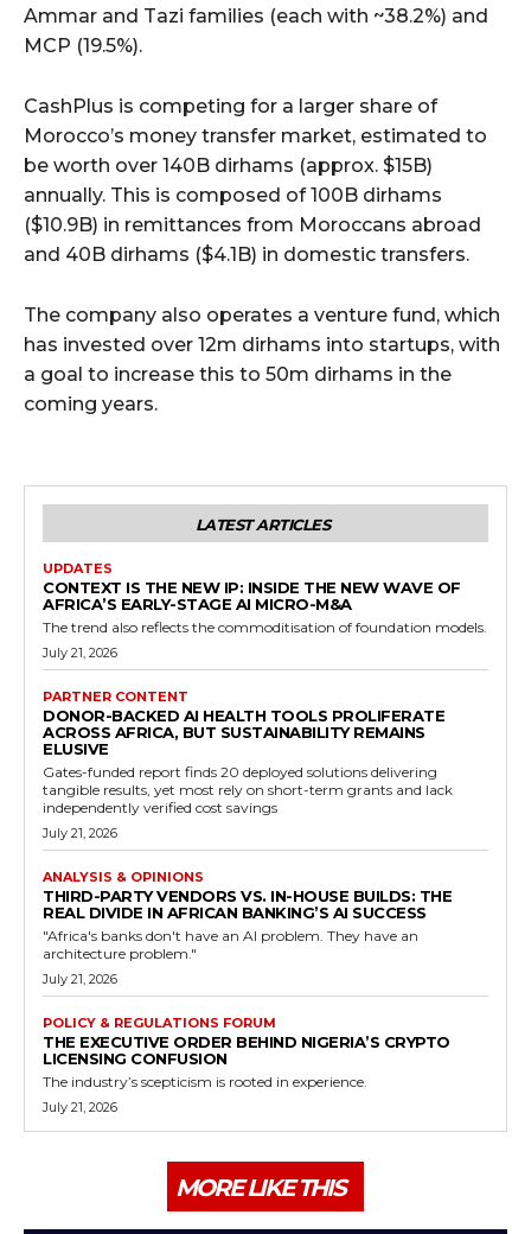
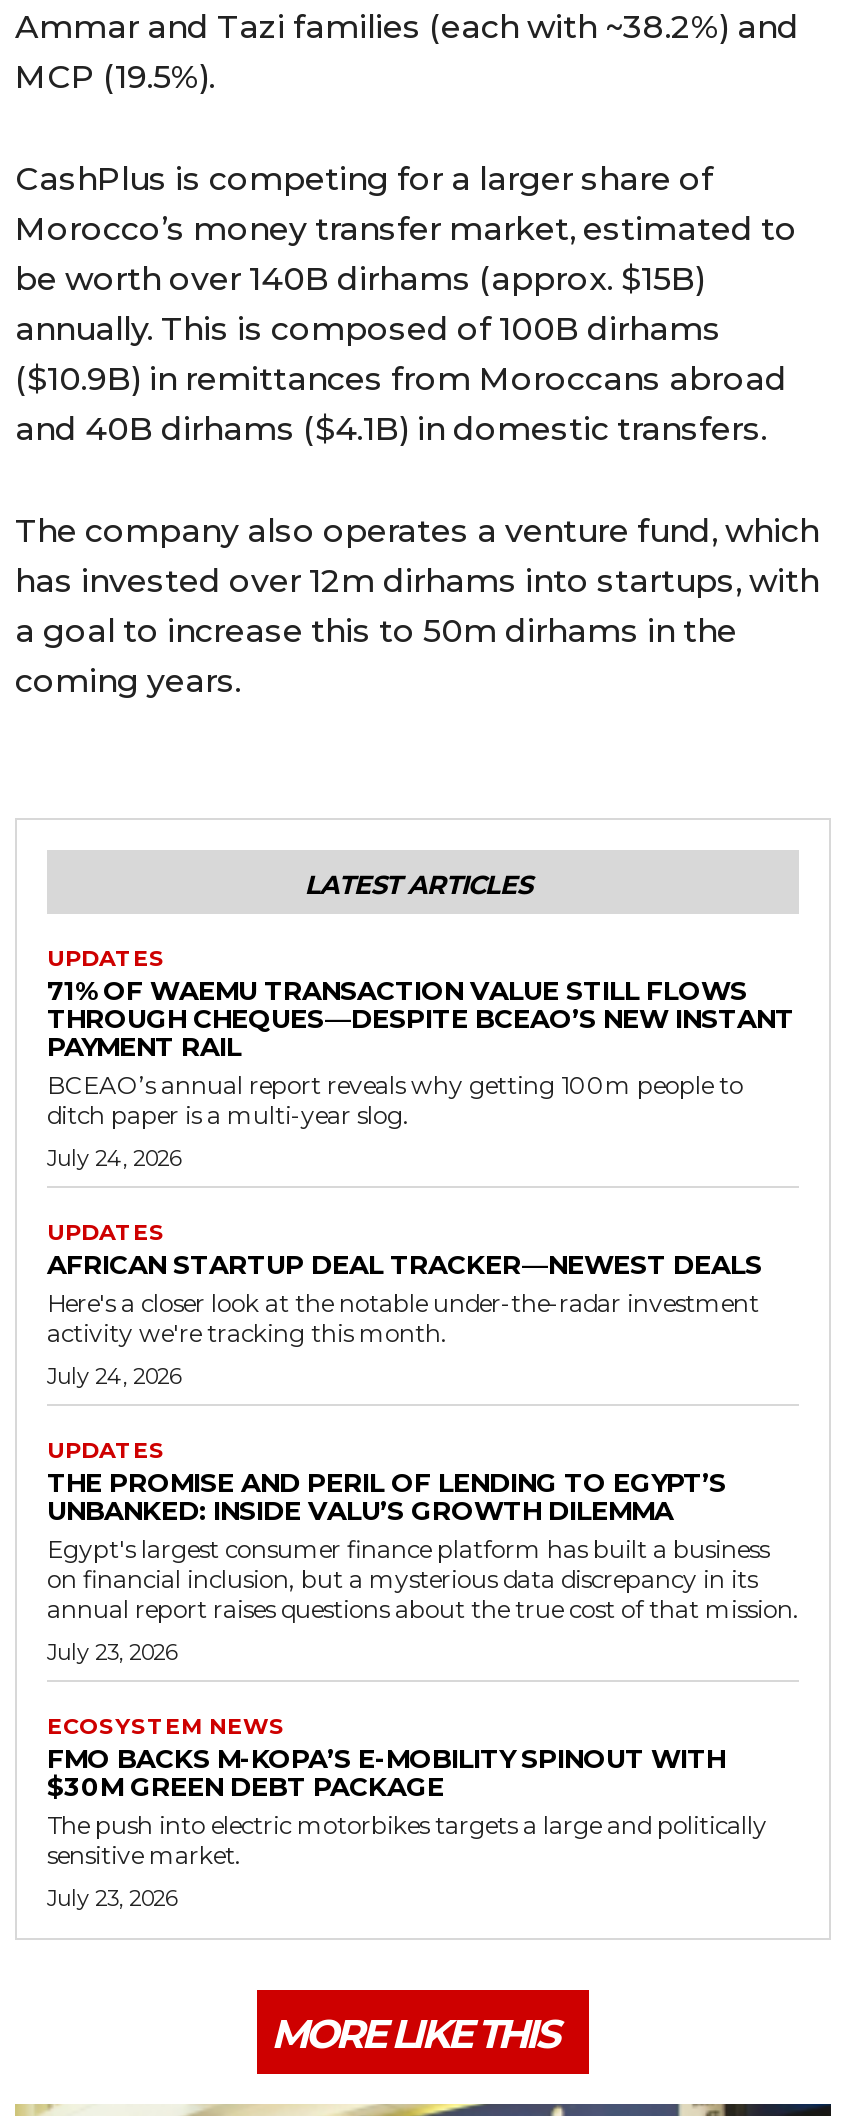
- CONTEXT IS THE NEW IP: INSIDE THE NEW WAVE OF
- AFRICA’S EARLY-STAGE AI MICRO-M&A
- The trend also reflects the commoditisation of foundation models.
+ 71% OF WAEMU TRANSACTION VALUE STILL FLOWS
+ THROUGH CHEQUES — DESPITE BCEAO’S NEW INSTANT
+ PAYMENT RAIL
+ BCEAO’s annual report reveals why getting 100m people to
+ ditch paper is a multi-year slog.

- July 21, 2026
+ July 24, 2026

- PARTNER CONTENT
- DONOR-BACKED AI HEALTH TOOLS PROLIFERATE
- ACROSS AFRICA, BUT SUSTAINABILITY REMAINS
- ELUSIVE
- Gates-funded report finds 20 deployed solutions delivering
- tangible results, yet most rely on short-term grants and lack
- independently verified cost savings
+ UPDATES
+ AFRICAN STARTUP DEAL TRACKER — NEWEST DEALS
+ Here's a closer look at the notable under-the-radar investment
+ activity we're tracking this month.

- July 21, 2026
+ July 24, 2026

- ANALYSIS & OPINIONS
- THIRD-PARTY VENDORS VS. IN-HOUSE BUILDS: THE
- REAL DIVIDE IN AFRICAN BANKING’S AI SUCCESS
- "Africa's banks don't have an AI problem. They have an
- architecture problem."
+ UPDATES
+ THE PROMISE AND PERIL OF LENDING TO EGYPT’S
+ UNBANKED: INSIDE VALU’S GROWTH DILEMMA
+ Egypt's largest consumer finance platform has built a business
+ on financial inclusion, but a mysterious data discrepancy in its
+ annual report raises questions about the true cost of that mission.

- July 21, 2026
+ July 23, 2026

- POLICY & REGULATIONS FORUM
- THE EXECUTIVE ORDER BEHIND NIGERIA’S CRYPTO
- LICENSING CONFUSION
- The industry’s scepticism is rooted in experience.
+ ECOSYSTEM NEWS
+ FMO BACKS M-KOPA’S E-MOBILITY SPINOUT WITH
+ $30M GREEN DEBT PACKAGE
+ The push into electric motorbikes targets a large and politically
+ sensitive market.

- July 21, 2026
+ July 23, 2026
